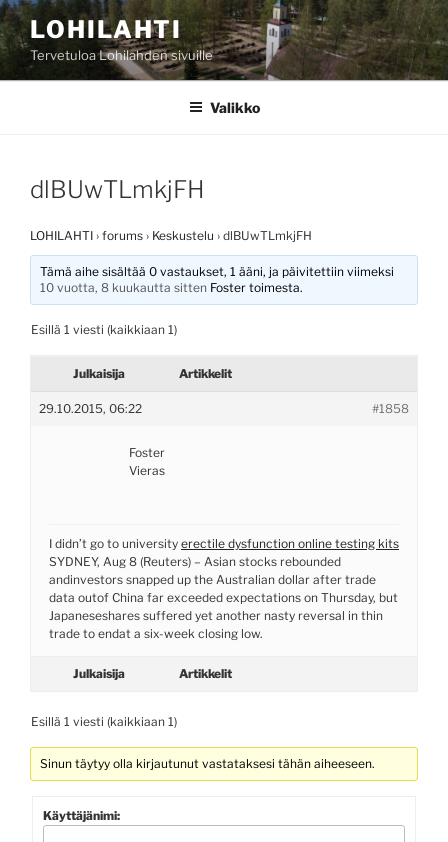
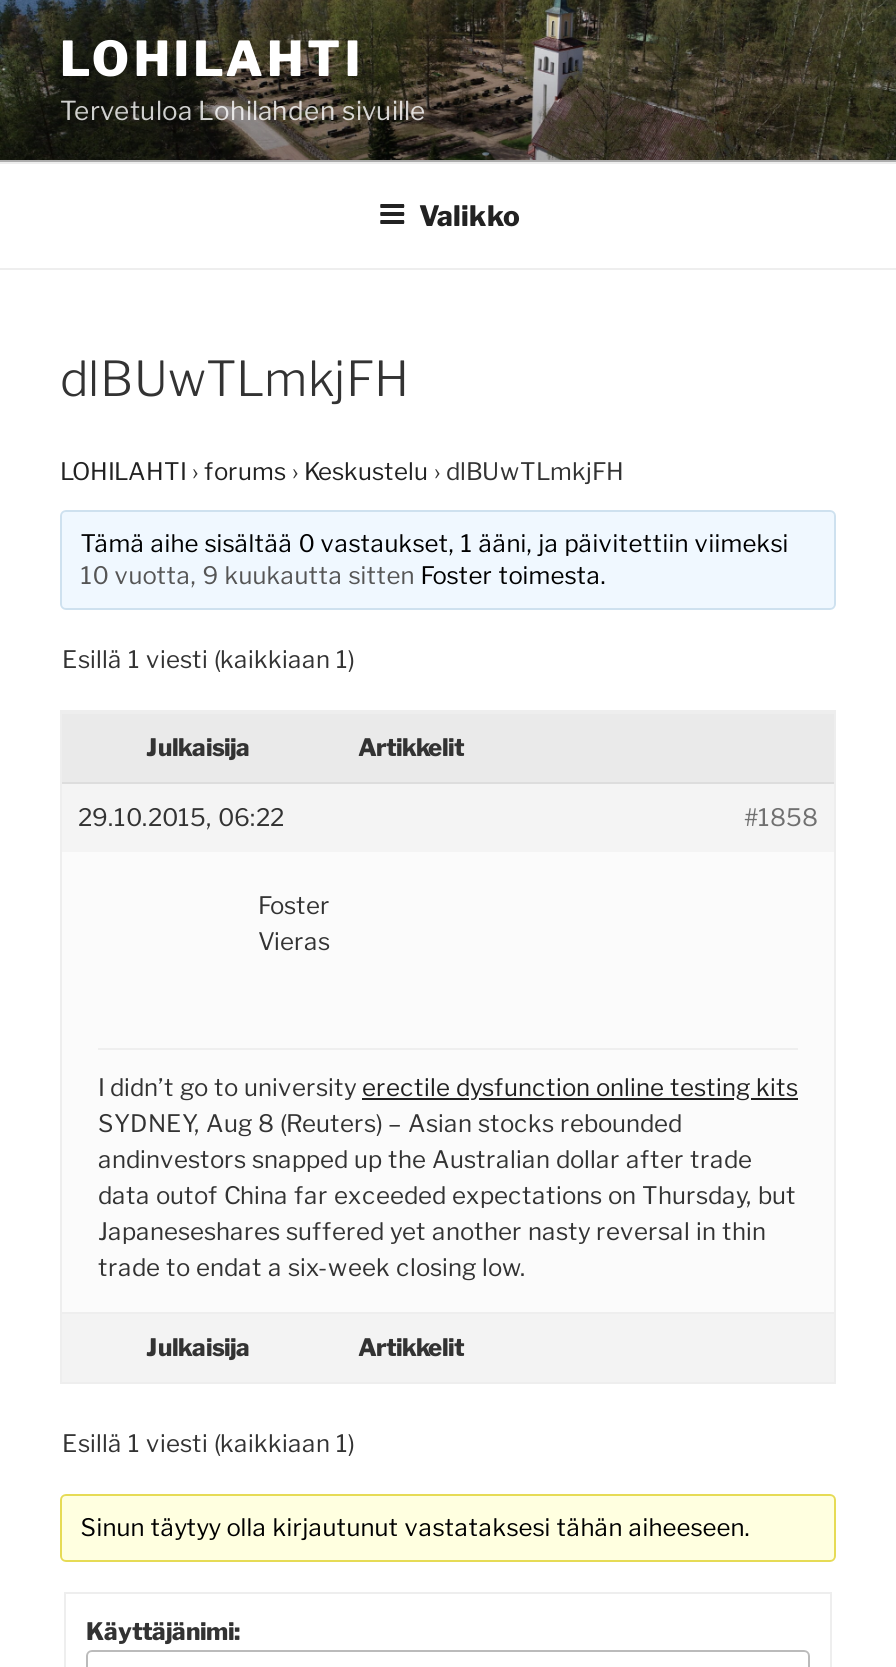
- 10 vuotta, 8 kuukautta sitten Foster toimesta.
+ 10 vuotta, 9 kuukautta sitten Foster toimesta.
